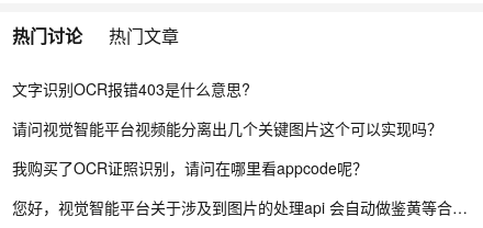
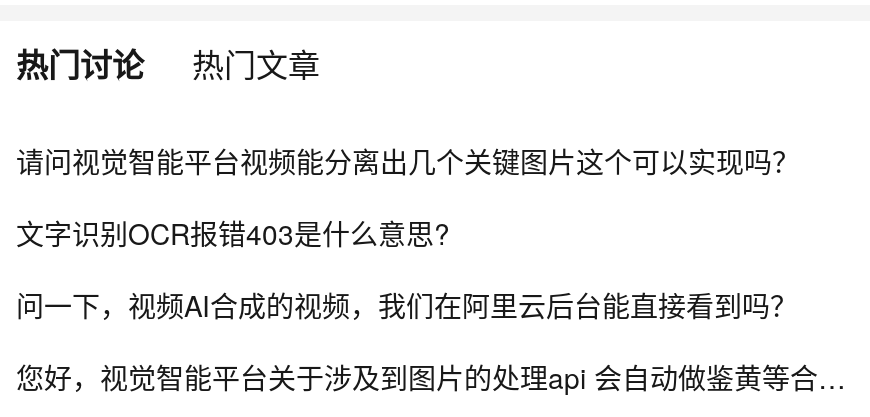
moved down: 文字识别OCR报错403是什么意思?

moved up: 请问视觉智能平台视频能分离出几个关键图片这个可以实现吗？

- 我购买了OCR证照识别，请问在哪里看appcode呢？
+ 问一下，视频AI合成的视频，我们在阿里云后台能直接看到吗？
